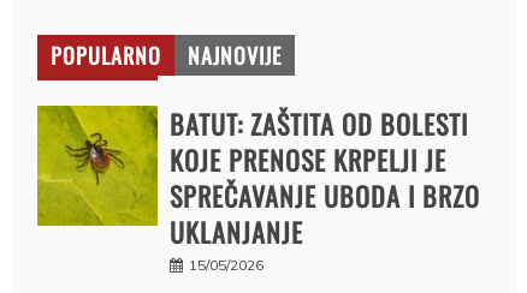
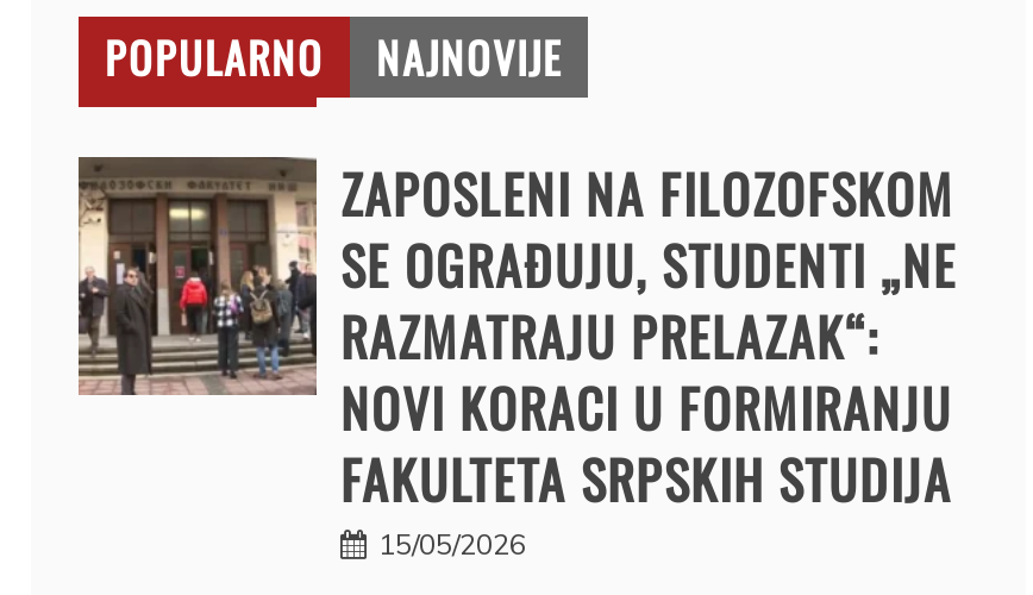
- [image]
- BATUT: ZAŠTITA OD BOLESTI
- KOJE PRENOSE KRPELJI JE
- SPREČAVANJE UBODA I BRZO
- UKLANJANJE
+ [image]
+ ZAPOSLENI NA FILOZOFSKOM
+ SE OGRAĐUJU, STUDENTI „NE
+ RAZMATRAJU PRELAZAK“:
+ NOVI KORACI U FORMIRANJU
+ FAKULTETA SRPSKIH STUDIJA
